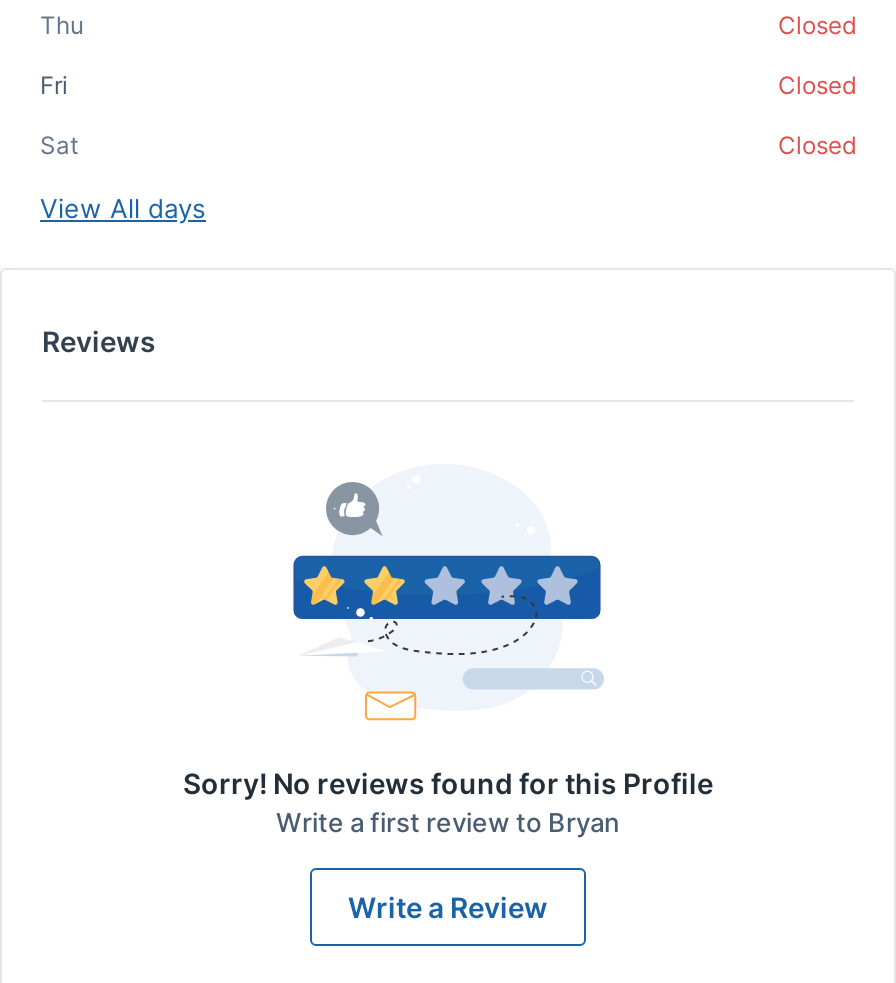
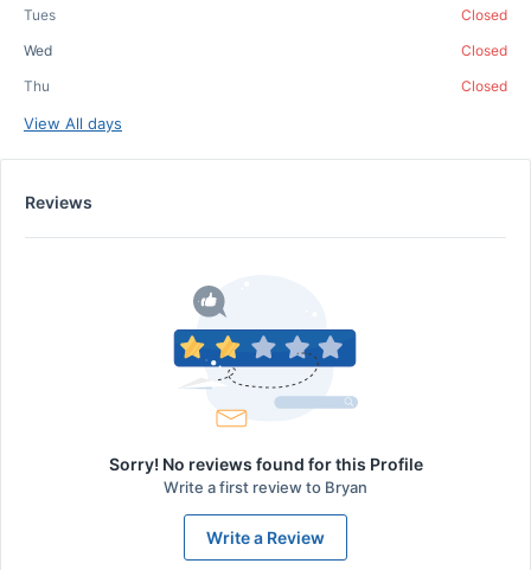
moved down: Thu

+ Tues

- Fri
+ Wed

- Sat
